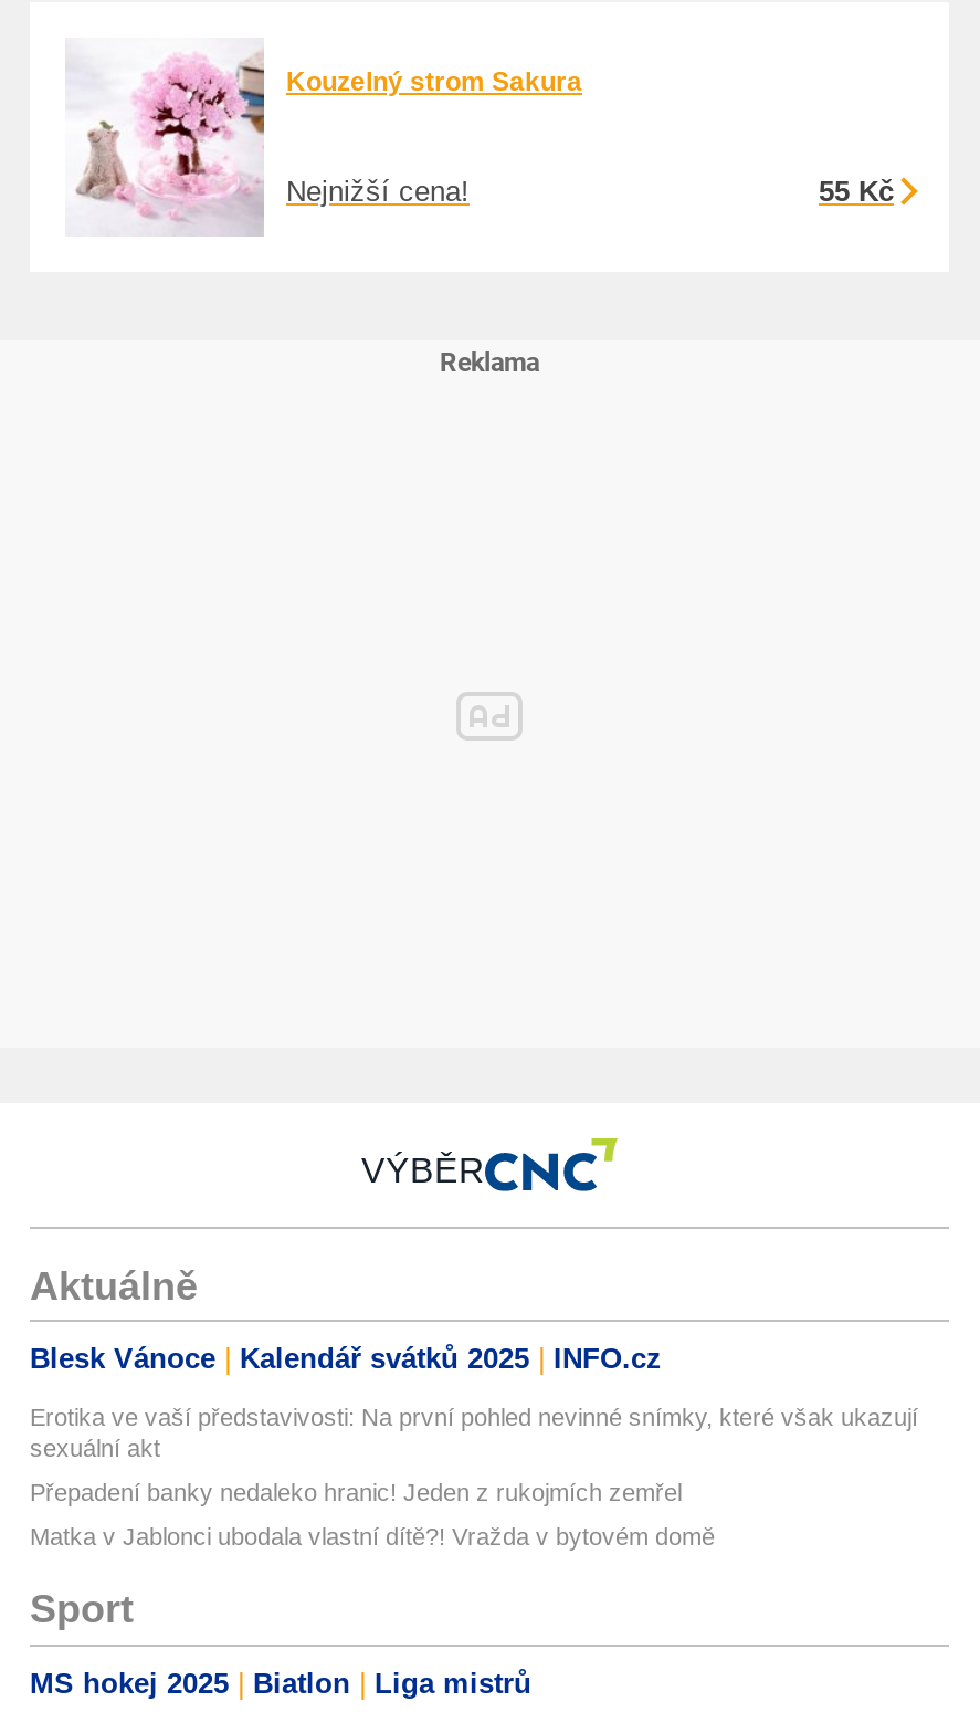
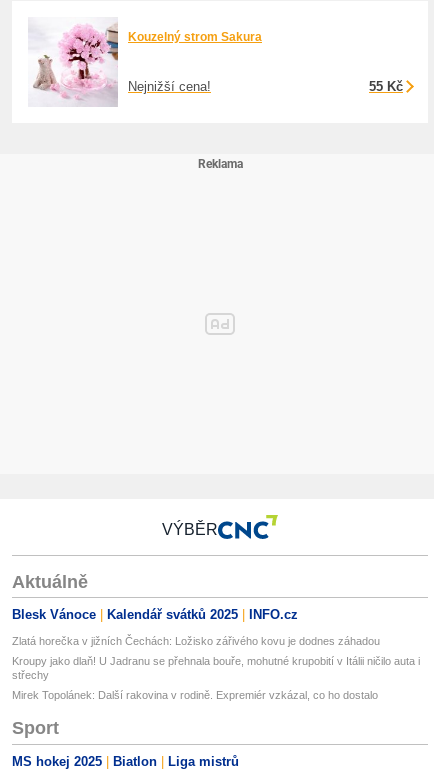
- Erotika ve vaší představivosti: Na první pohled nevinné snímky, které však ukazují
- sexuální akt
+ Zlatá horečka v jižních Čechách: Ložisko zářivého kovu je dodnes záhadou

- Přepadení banky nedaleko hranic! Jeden z rukojmích zemřel
+ Kroupy jako dlaň! U Jadranu se přehnala bouře, mohutné krupobití v Itálii ničilo auta i
+ střechy

- Matka v Jablonci ubodala vlastní dítě?! Vražda v bytovém domě
+ Mirek Topolánek: Další rakovina v rodině. Expremiér vzkázal, co ho dostalo
